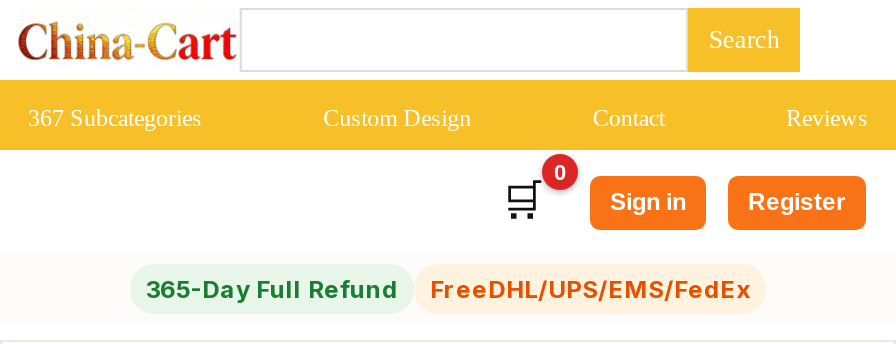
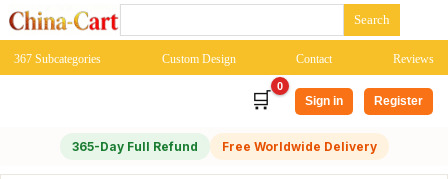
- FreeDHL/UPS/EMS/FedEx
+ Free Worldwide Delivery
